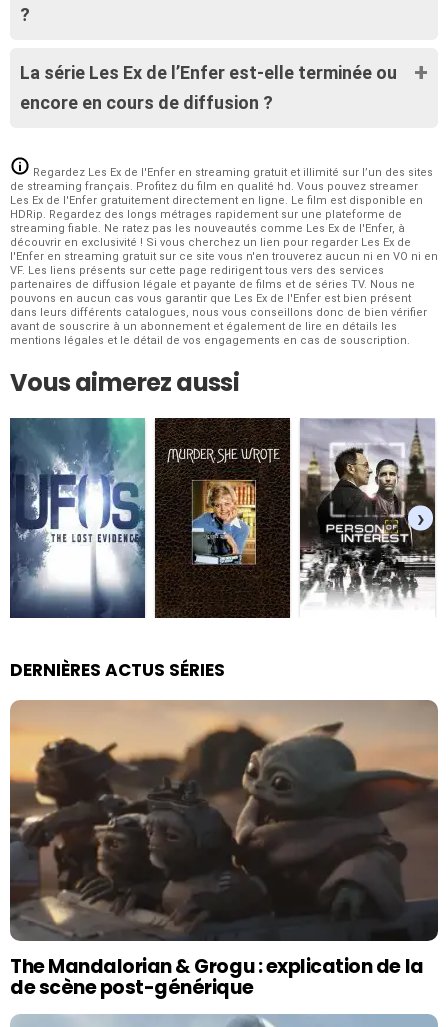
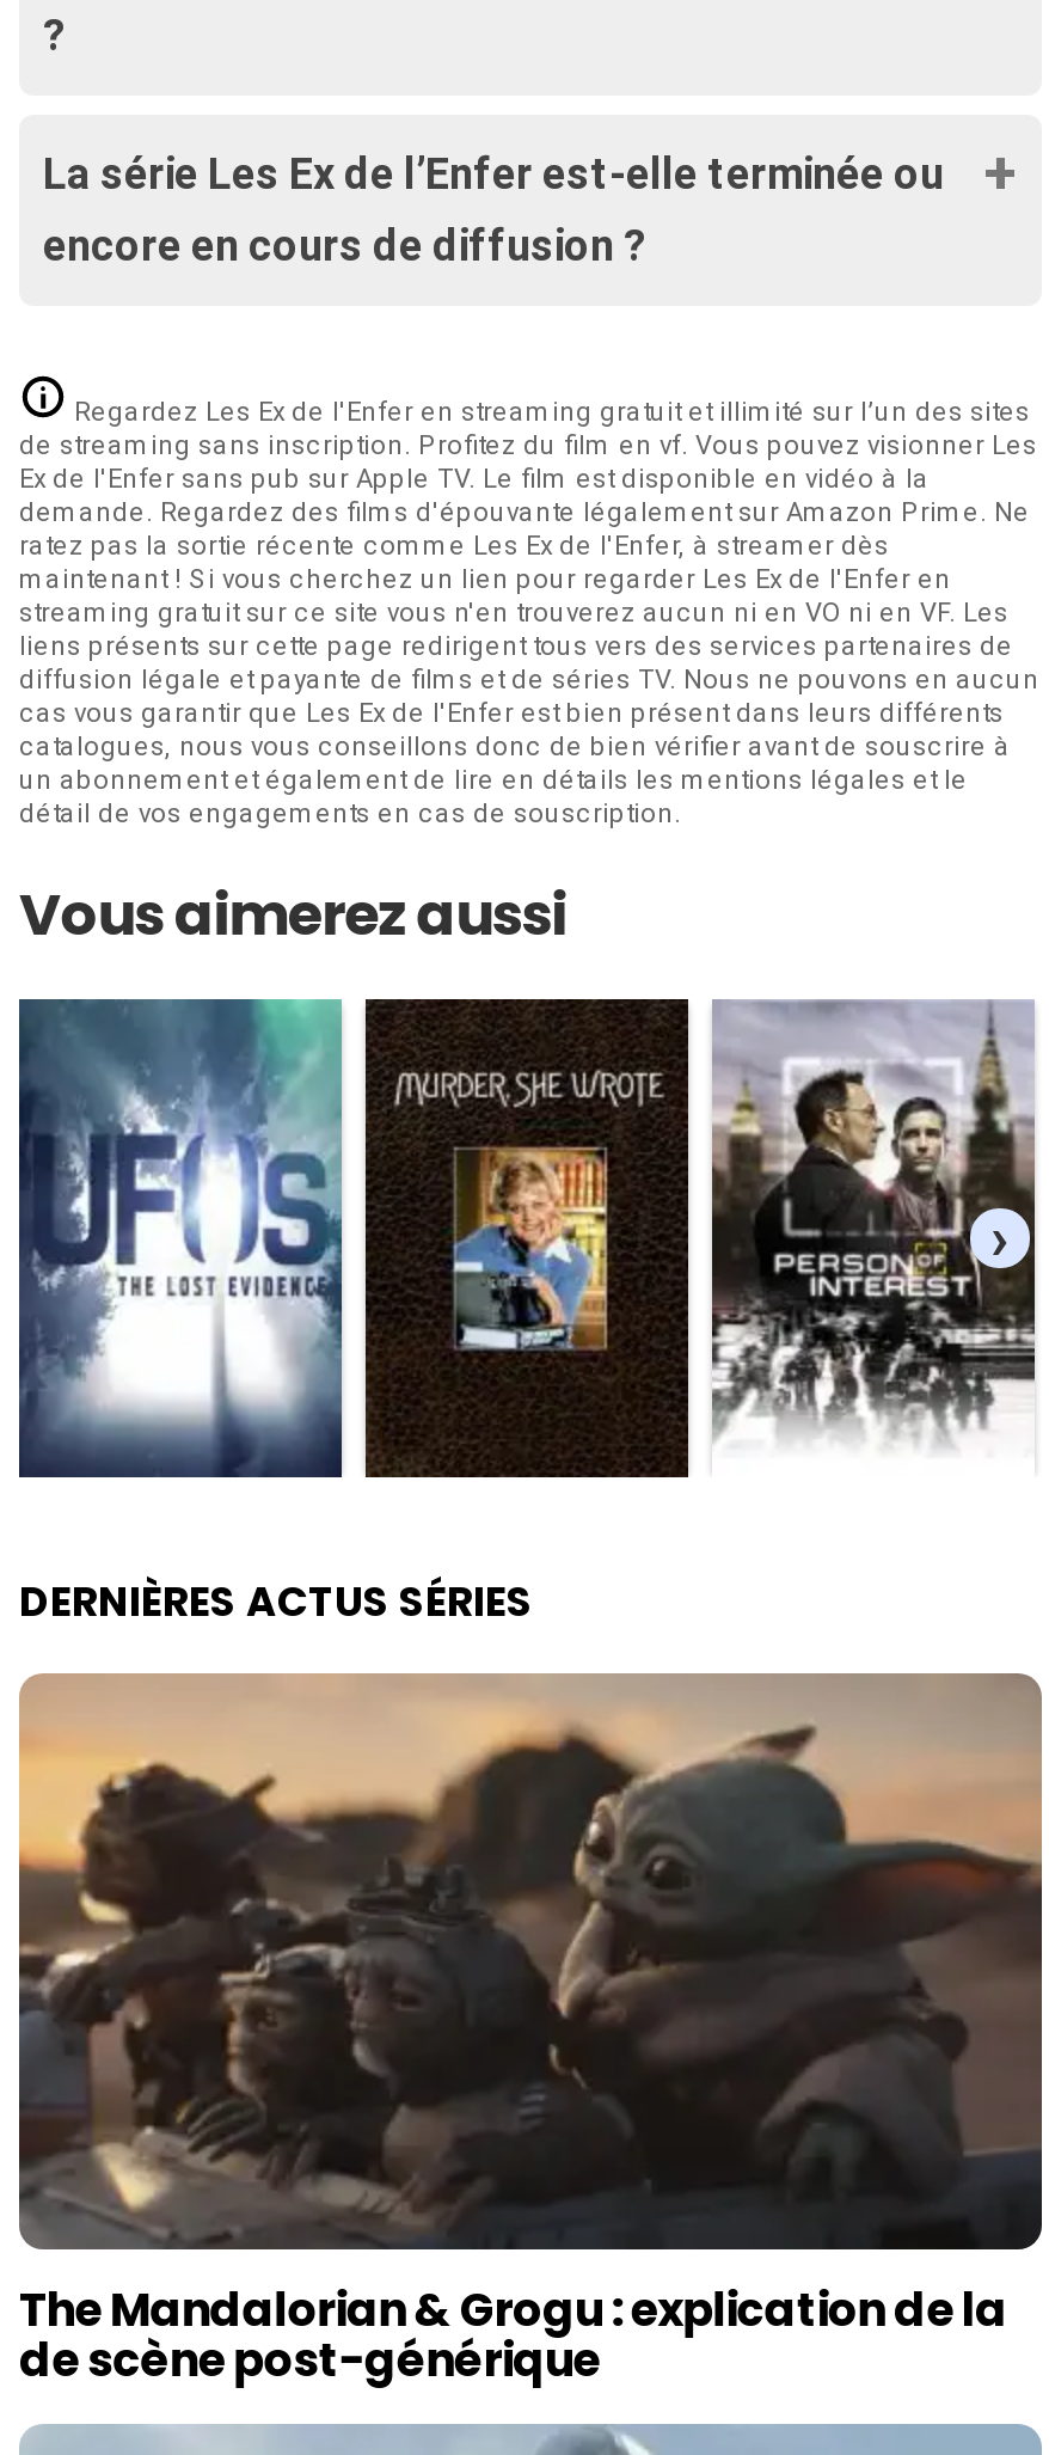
- de streaming français. Profitez du film en qualité hd. Vous pouvez streamer
- Les Ex de l'Enfer gratuitement directement en ligne. Le film est disponible en
- HDRip. Regardez des longs métrages rapidement sur une plateforme de
- streaming fiable. Ne ratez pas les nouveautés comme Les Ex de l'Enfer, à
- découvrir en exclusivité ! Si vous cherchez un lien pour regarder Les Ex de
- l'Enfer en streaming gratuit sur ce site vous n'en trouverez aucun ni en VO ni en
- VF. Les liens présents sur cette page redirigent tous vers des services
- partenaires de diffusion légale et payante de films et de séries TV. Nous ne
- pouvons en aucun cas vous garantir que Les Ex de l'Enfer est bien présent
- dans leurs différents catalogues, nous vous conseillons donc de bien vérifier
- avant de souscrire à un abonnement et également de lire en détails les
- mentions légales et le détail de vos engagements en cas de souscription.
+ de streaming sans inscription. Profitez du film en vf. Vous pouvez visionner Les
+ Ex de l'Enfer sans pub sur Apple TV. Le film est disponible en vidéo à la
+ demande. Regardez des films d'épouvante légalement sur Amazon Prime. Ne
+ ratez pas la sortie récente comme Les Ex de l'Enfer, à streamer dès
+ maintenant ! Si vous cherchez un lien pour regarder Les Ex de l'Enfer en
+ streaming gratuit sur ce site vous n'en trouverez aucun ni en VO ni en VF. Les
+ liens présents sur cette page redirigent tous vers des services partenaires de
+ diffusion légale et payante de films et de séries TV. Nous ne pouvons en aucun
+ cas vous garantir que Les Ex de l'Enfer est bien présent dans leurs différents
+ catalogues, nous vous conseillons donc de bien vérifier avant de souscrire à
+ un abonnement et également de lire en détails les mentions légales et le
+ détail de vos engagements en cas de souscription.
